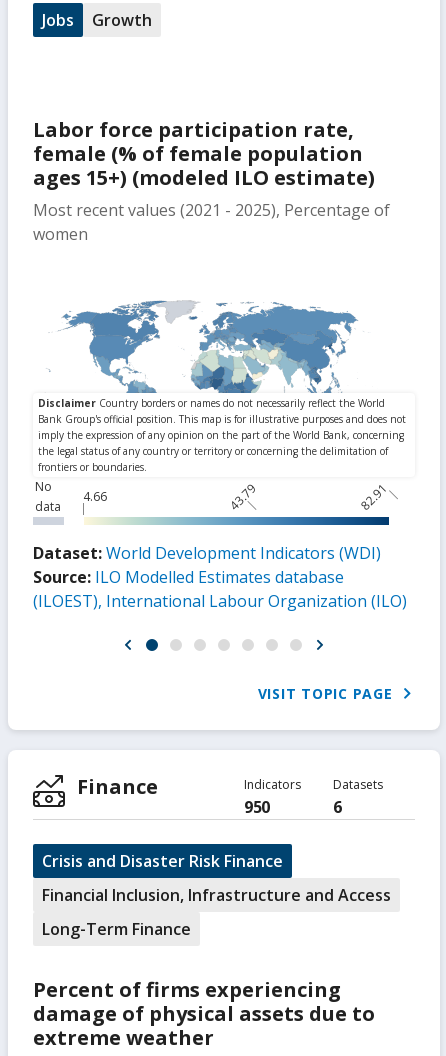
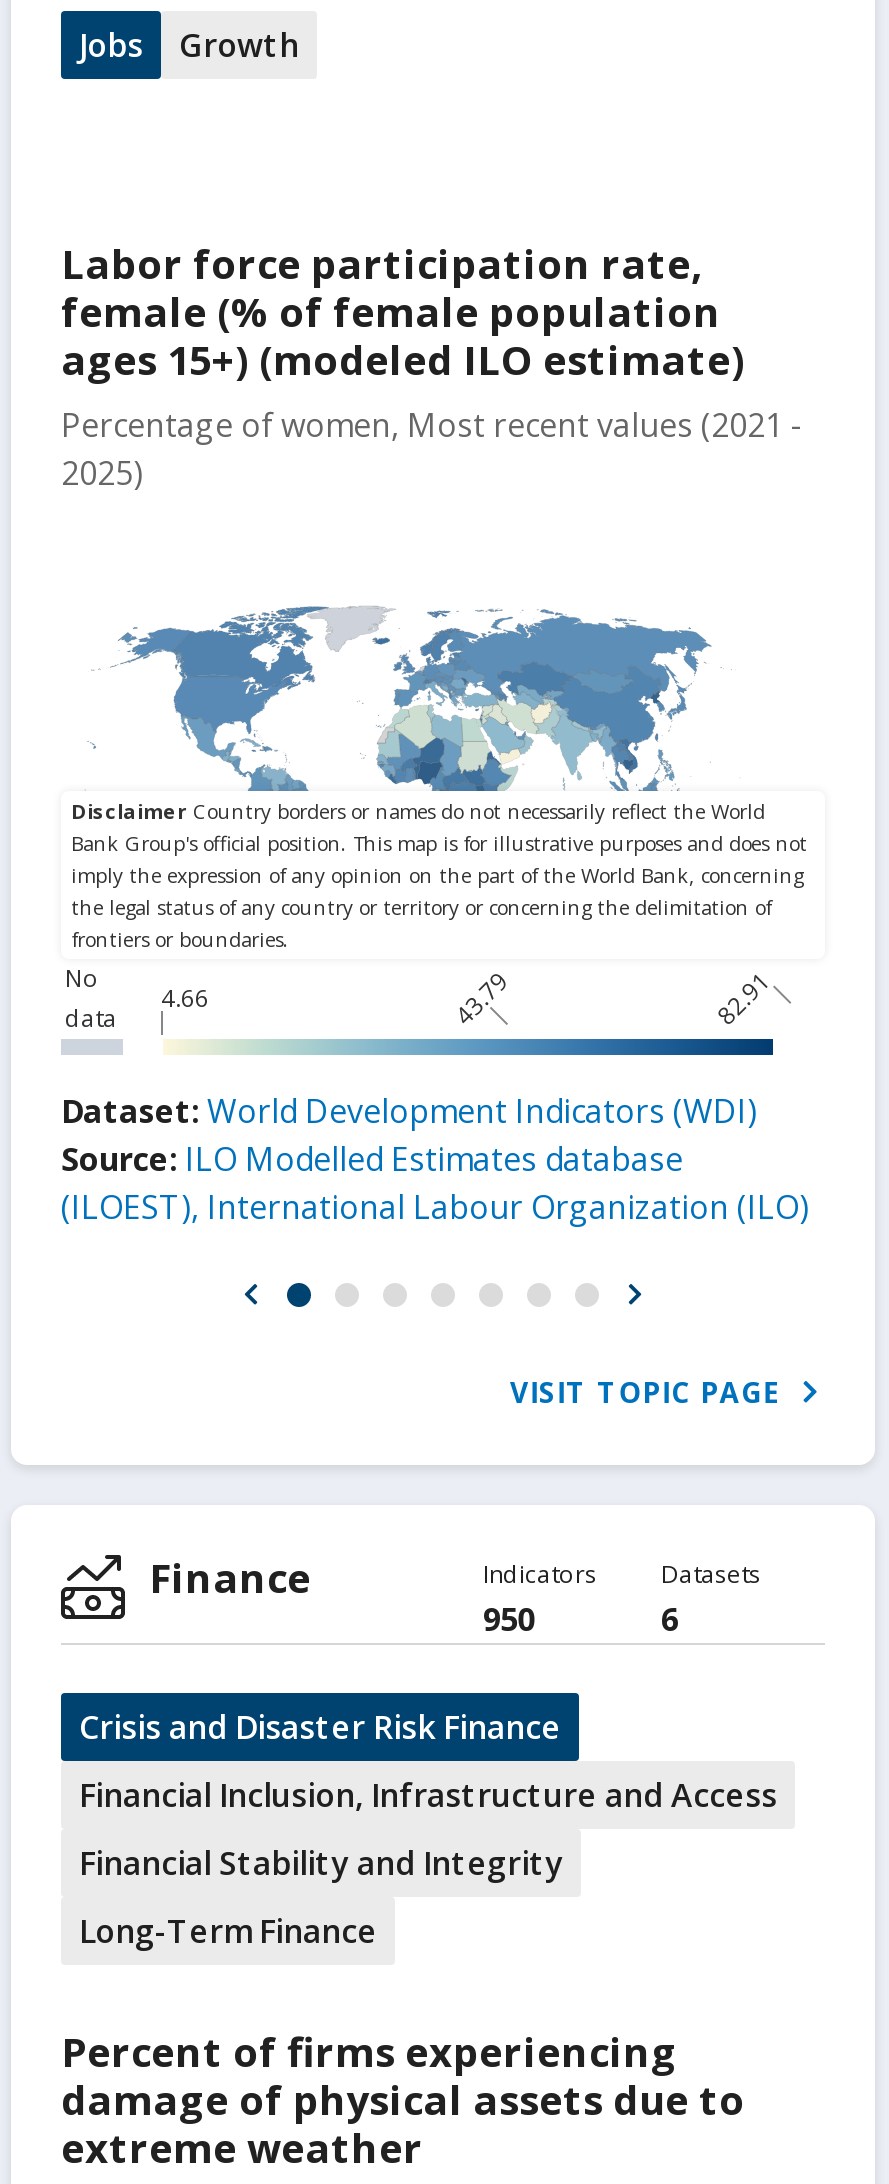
- Most recent values (2021 - 2025), Percentage of
- women
+ Percentage of women, Most recent values (2021 -
+ 2025)

+ Financial Stability and Integrity
